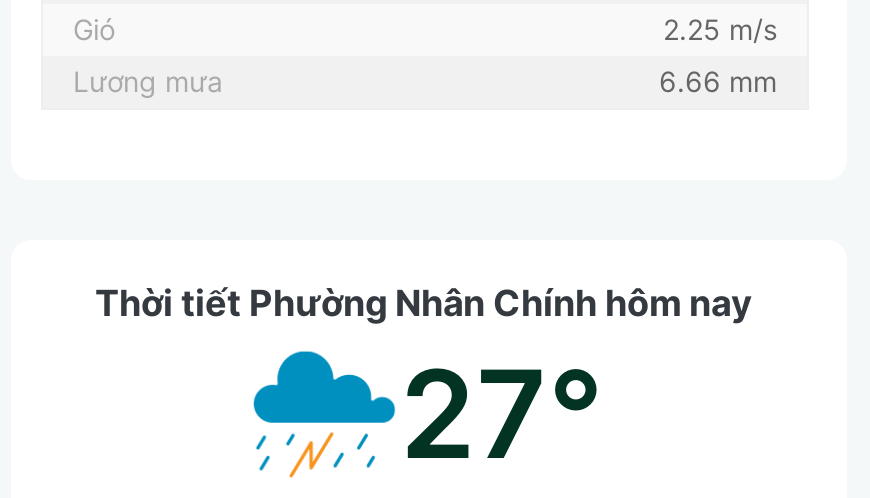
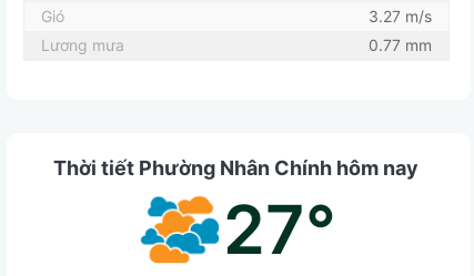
- 2.25 m/s
+ 3.27 m/s

- 6.66 mm
+ 0.77 mm

- [image]
+ [image]
